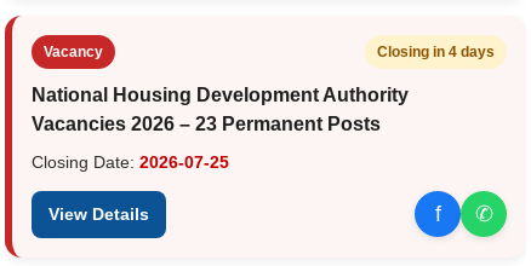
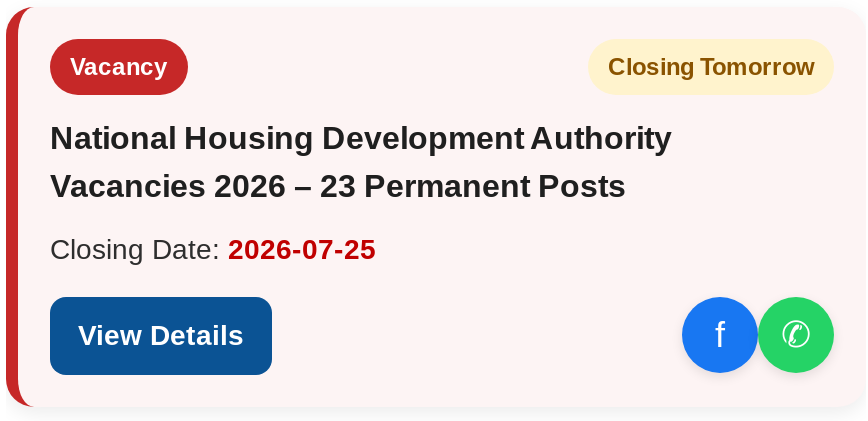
- Closing in 4 days
+ Closing Tomorrow
